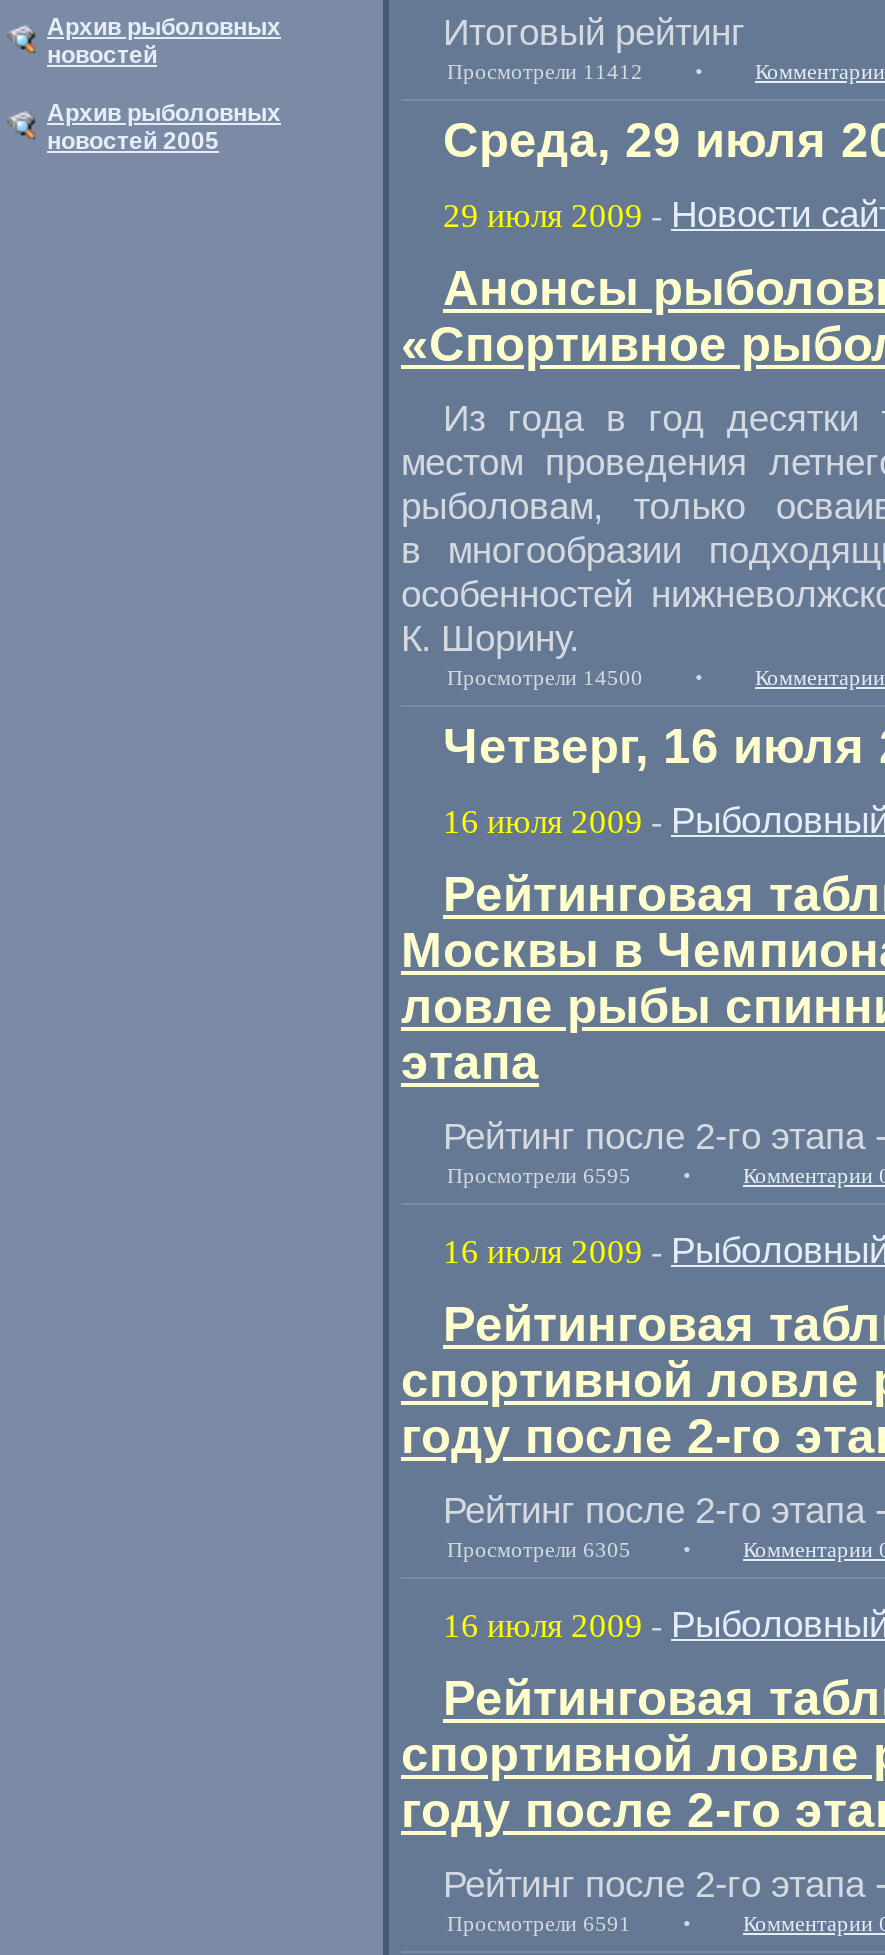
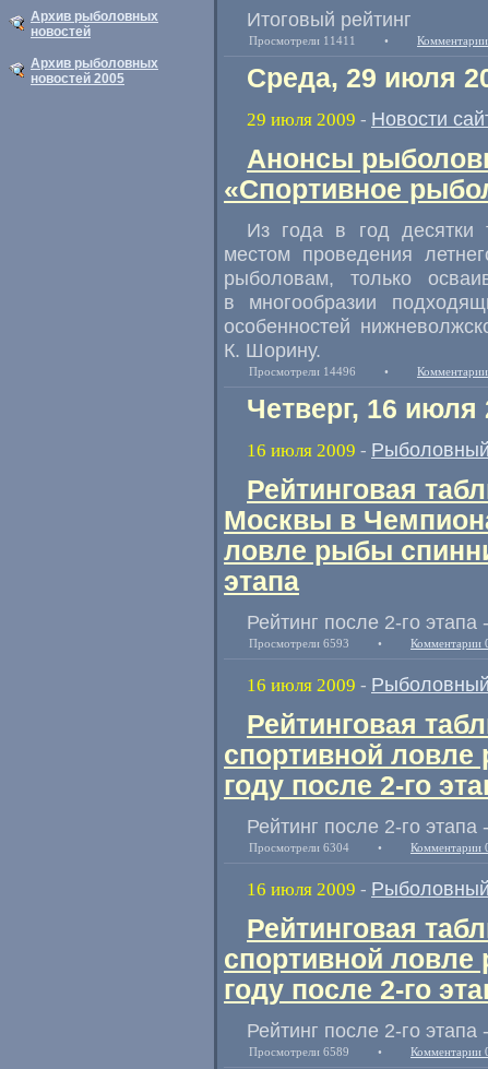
- Просмотрели 11412
+ Просмотрели 11411

- Просмотрели 14500
+ Просмотрели 14496

- Просмотрели 6595
+ Просмотрели 6593

- Просмотрели 6305
+ Просмотрели 6304

- Просмотрели 6591
+ Просмотрели 6589
